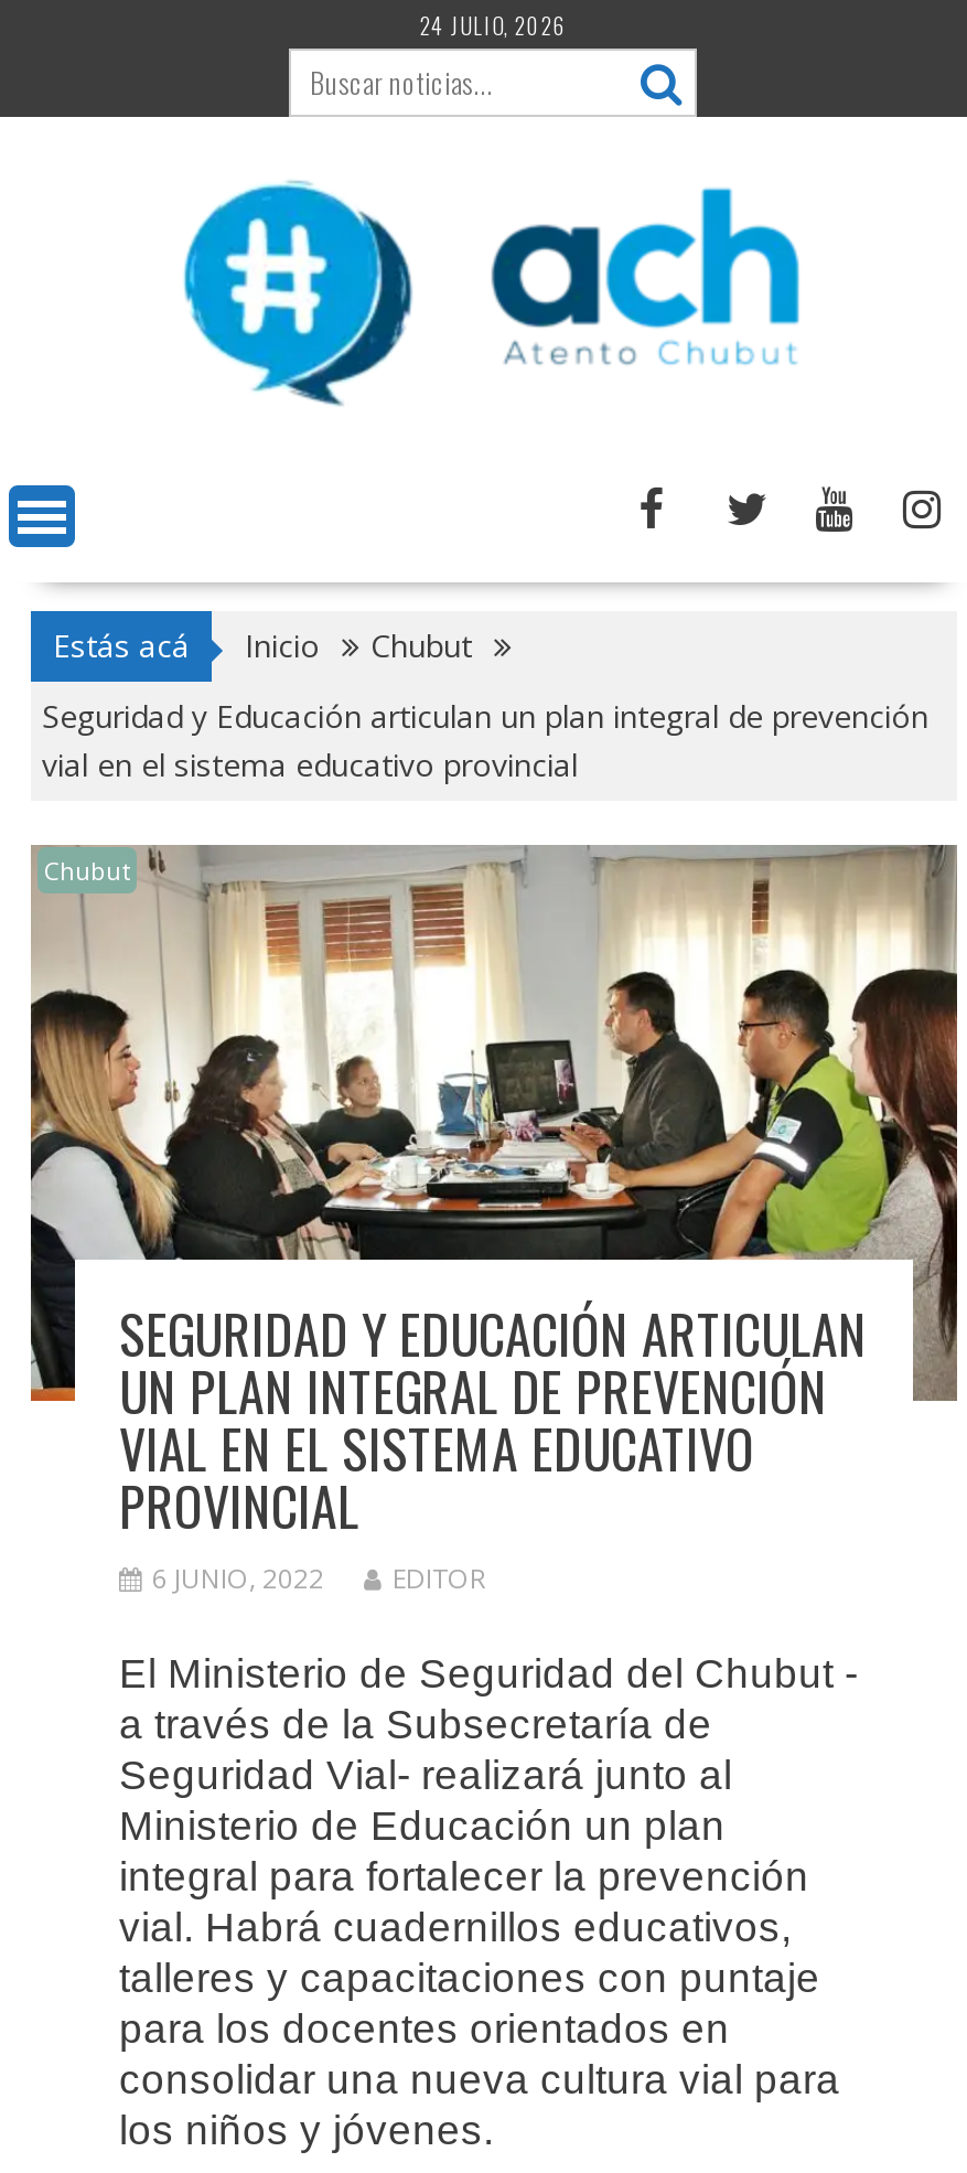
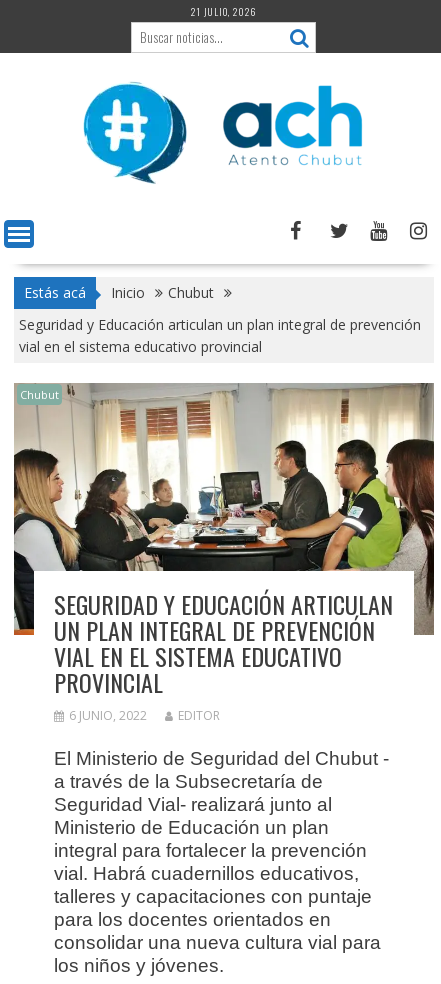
- 24 JULIO, 2026
+ 21 JULIO, 2026
